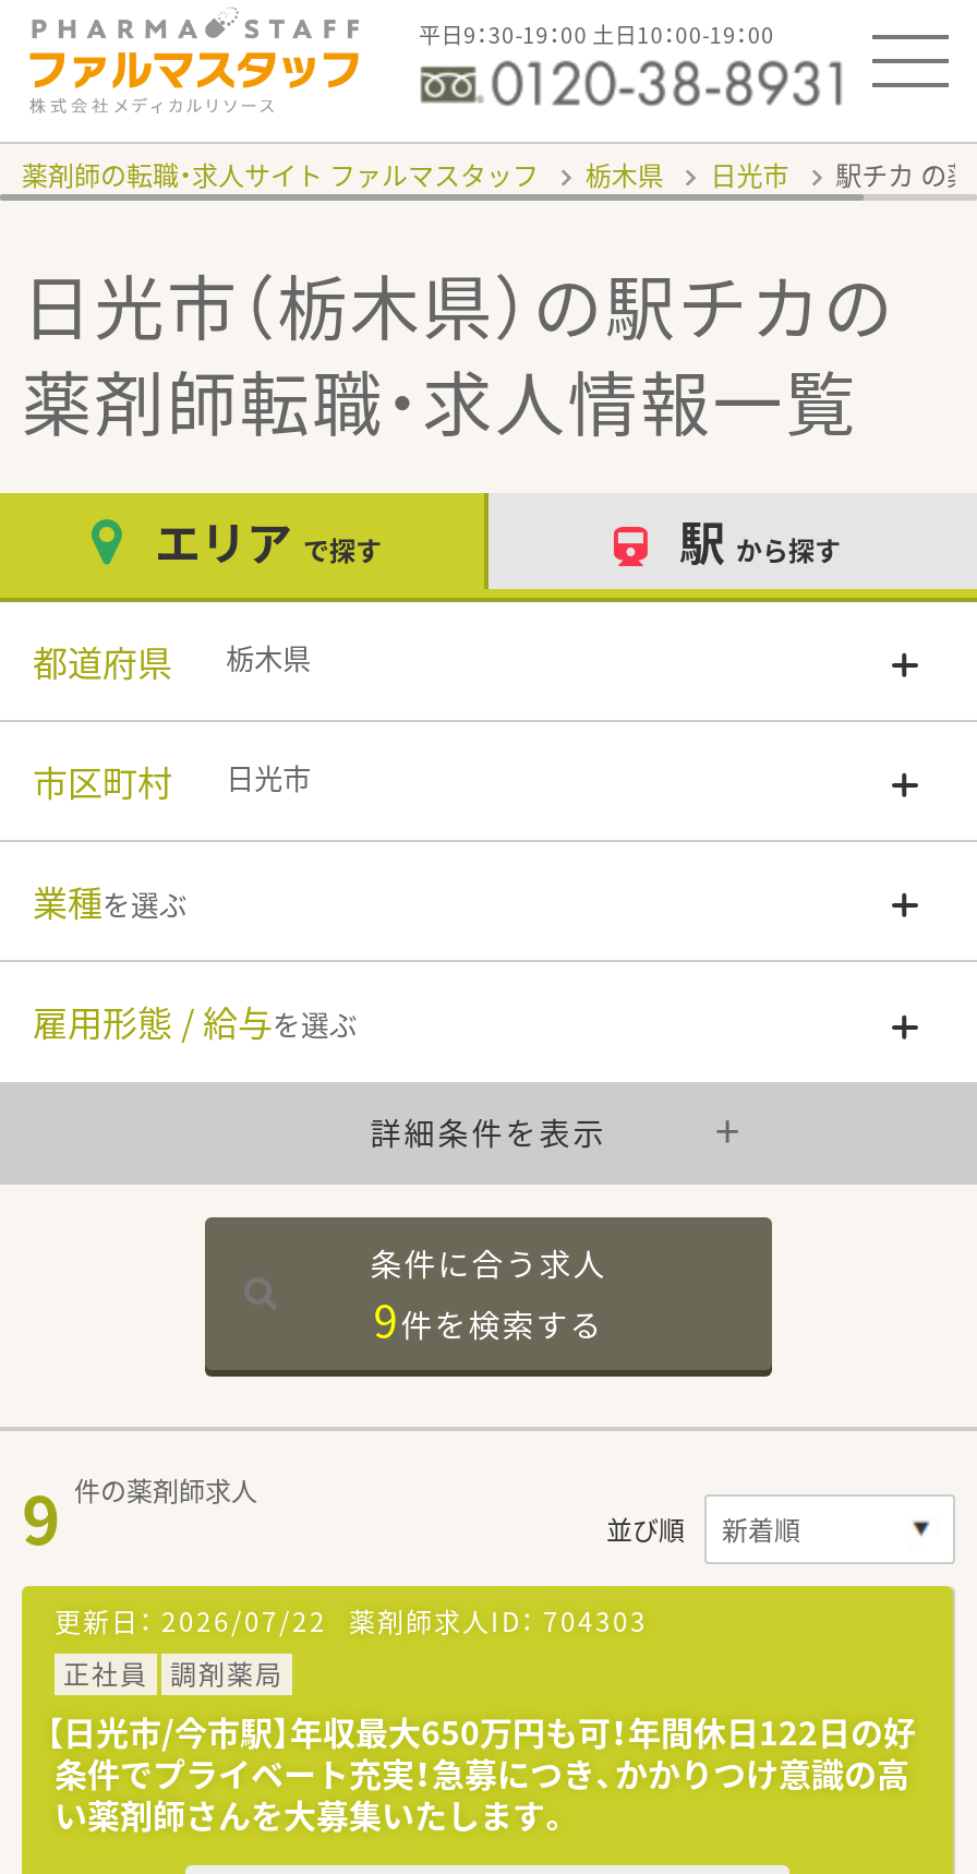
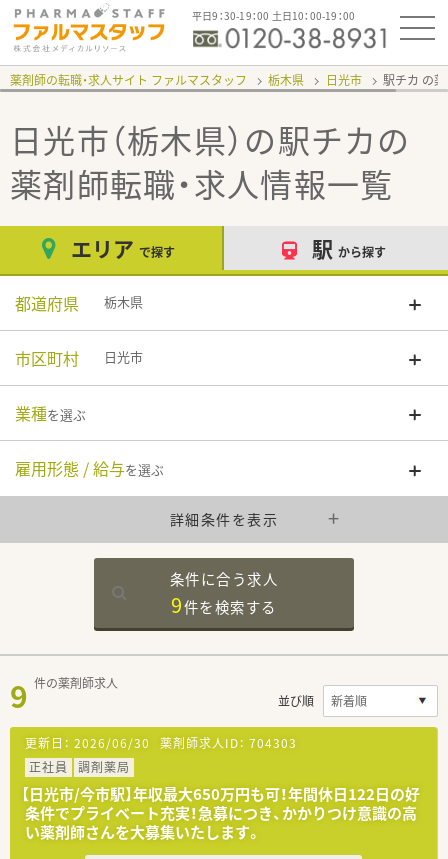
- 更新日：2026/07/22 薬剤師求人ID：704303
+ 更新日：2026/06/30 薬剤師求人ID：704303
